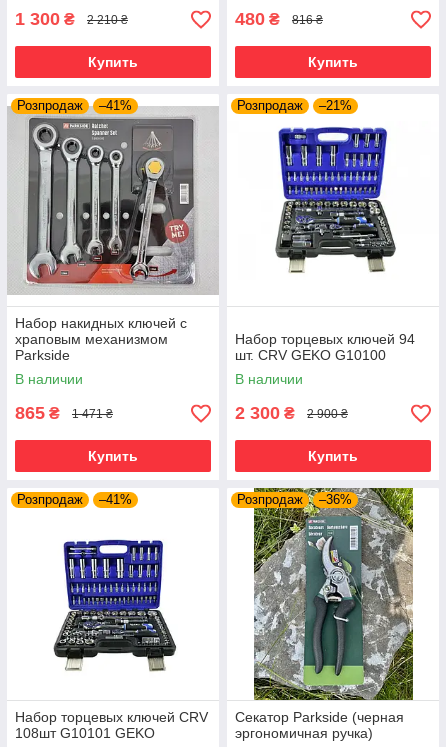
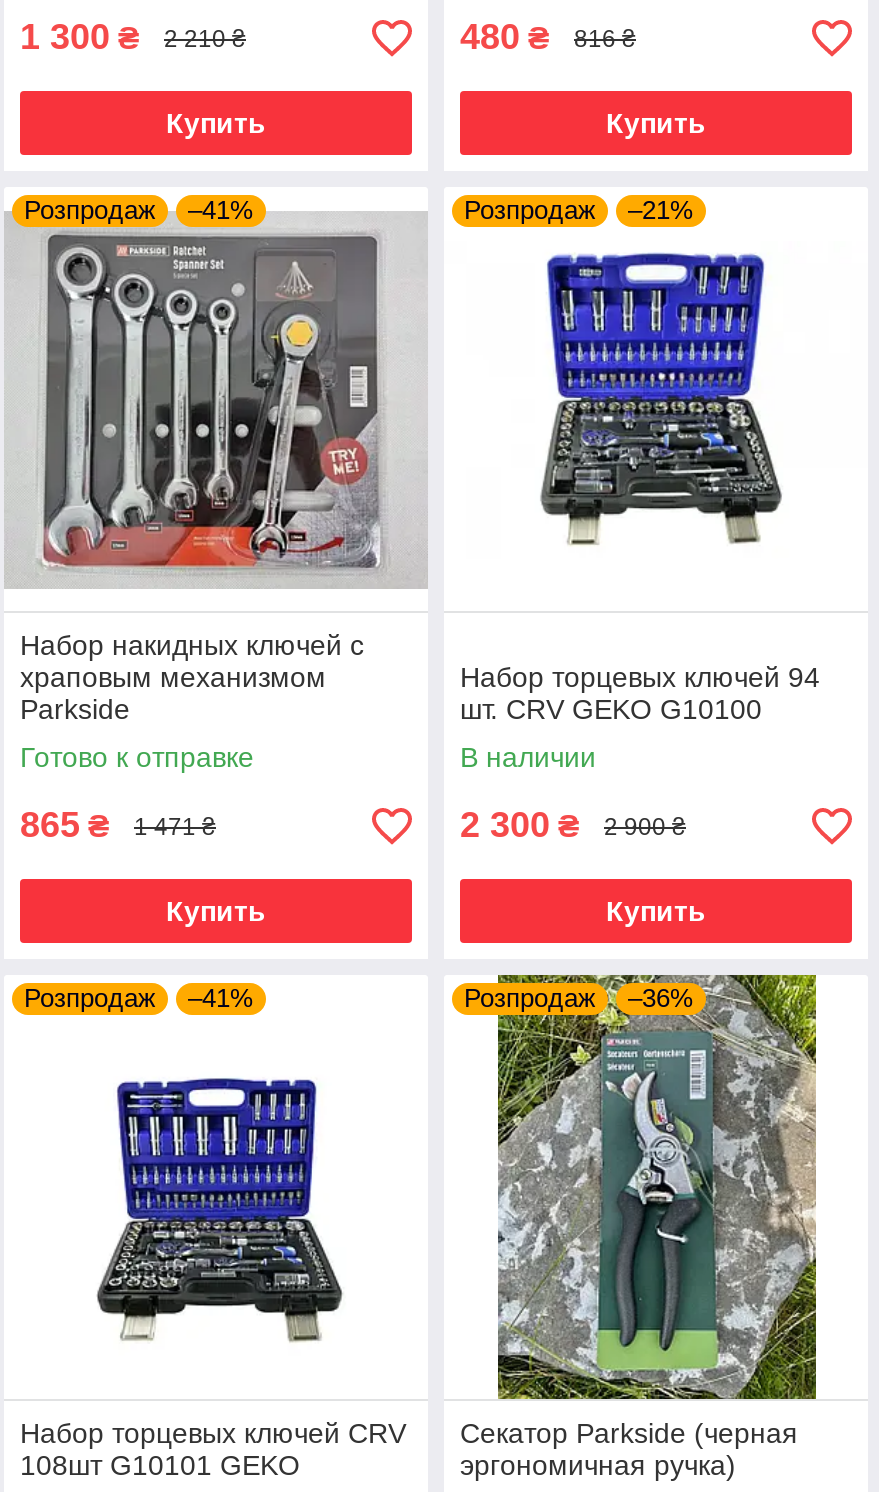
- В наличии
+ Готово к отправке
